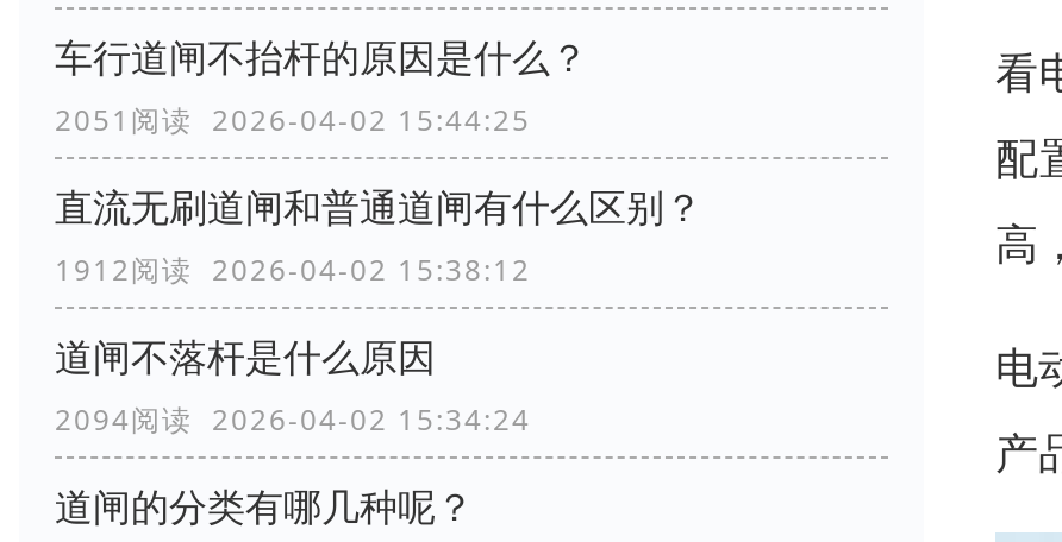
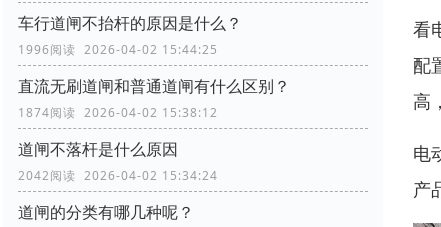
- 2051阅读 2026-04-02 15:44:25
+ 1996阅读 2026-04-02 15:44:25

- 1912阅读 2026-04-02 15:38:12
+ 1874阅读 2026-04-02 15:38:12

- 2094阅读 2026-04-02 15:34:24
+ 2042阅读 2026-04-02 15:34:24
